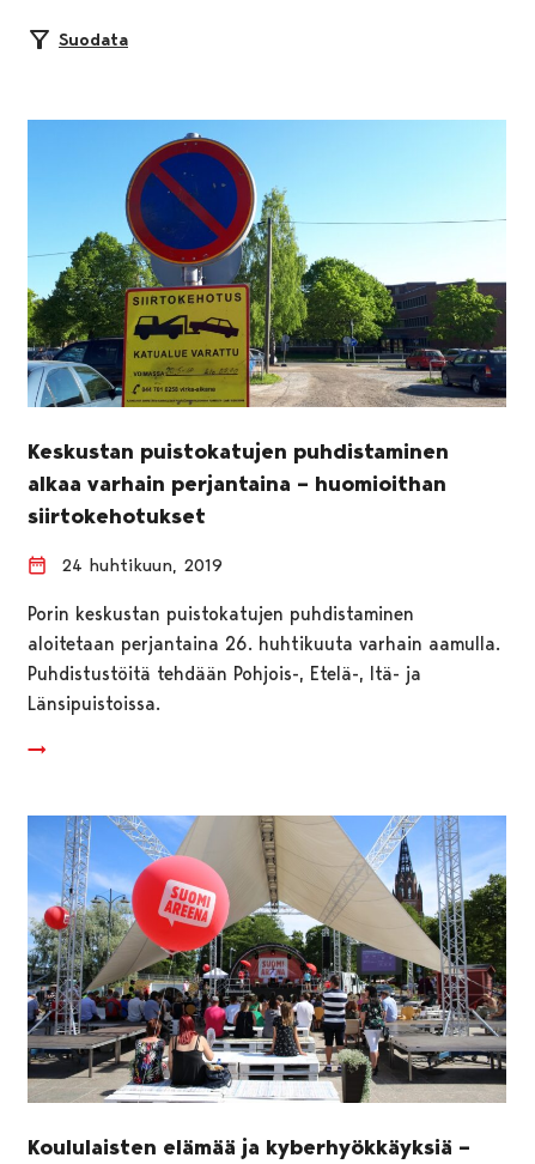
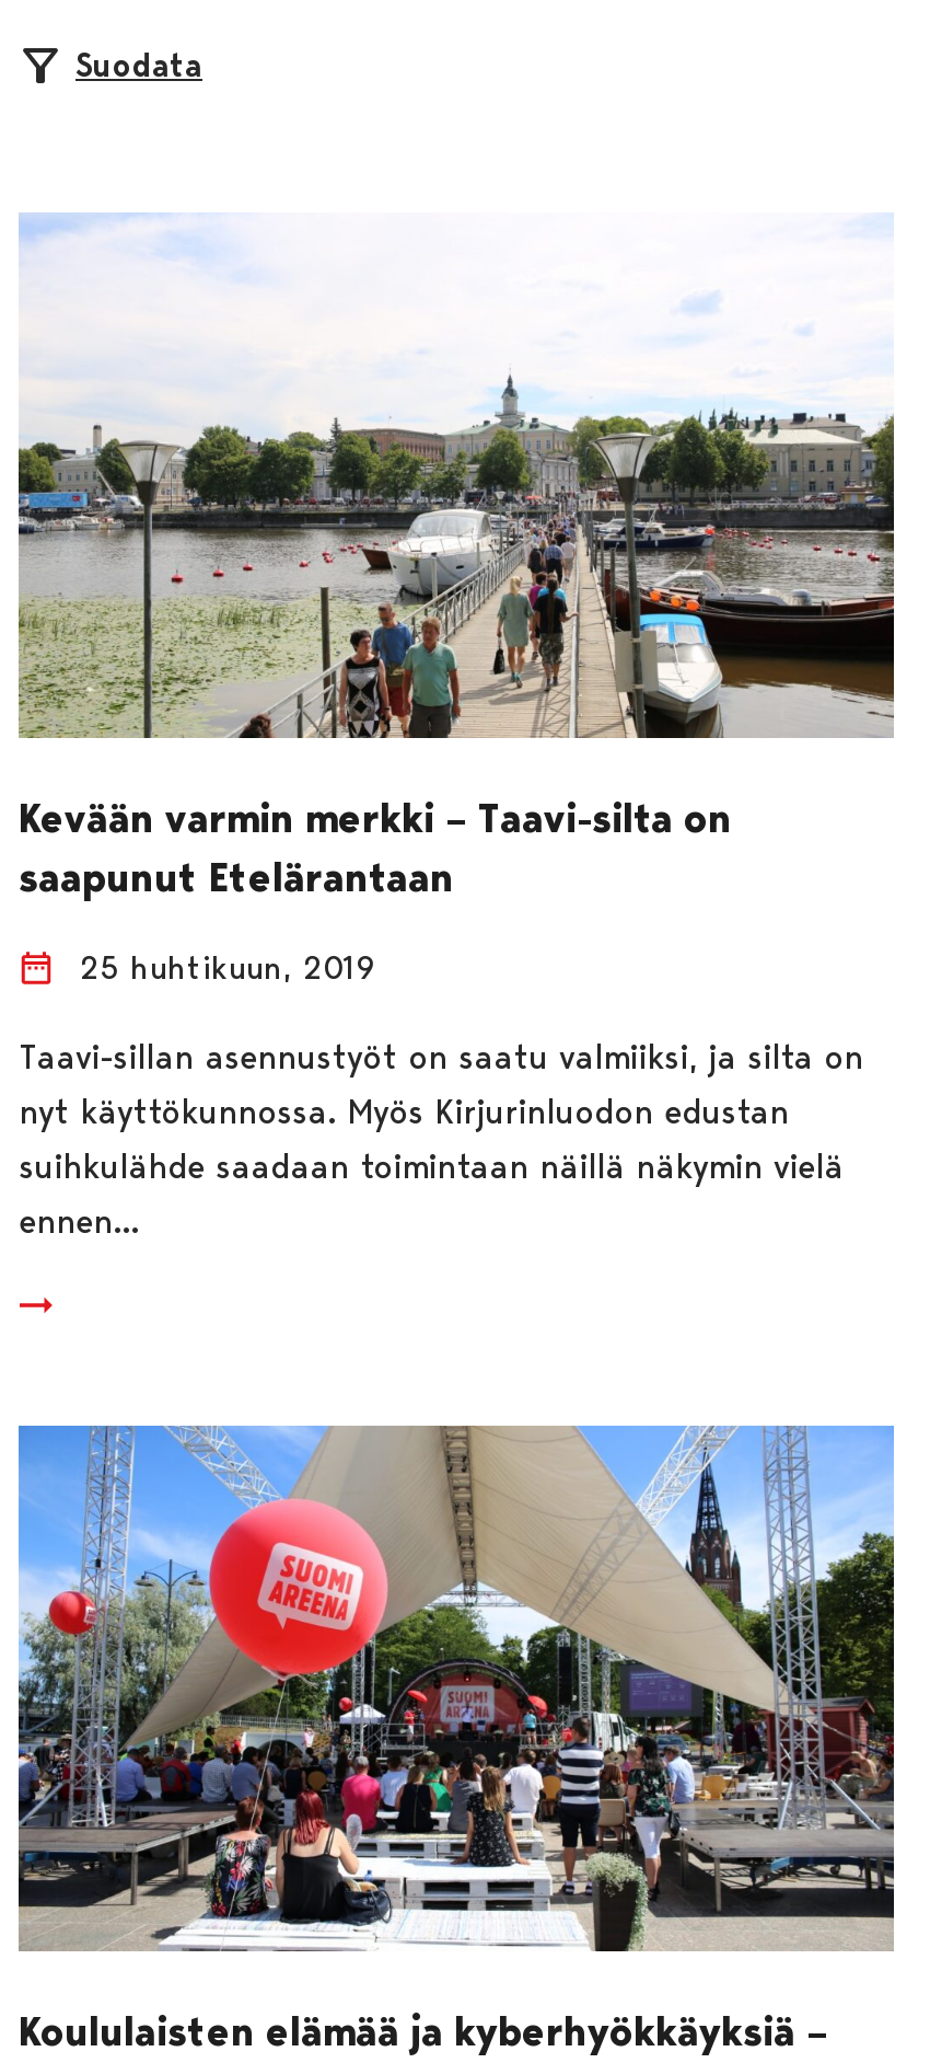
- [image]
- Keskustan puistokatujen puhdistaminen
- alkaa varhain perjantaina – huomioithan
- siirtokehotukset
+ [image]
+ Kevään varmin merkki – Taavi-silta on
+ saapunut Etelärantaan

- 24 huhtikuun, 2019
+ 25 huhtikuun, 2019

- Porin keskustan puistokatujen puhdistaminen
- aloitetaan perjantaina 26. huhtikuuta varhain aamulla.
- Puhdistustöitä tehdään Pohjois-, Etelä-, Itä- ja
- Länsipuistoissa.
+ Taavi-sillan asennustyöt on saatu valmiiksi, ja silta on
+ nyt käyttökunnossa. Myös Kirjurinluodon edustan
+ suihkulähde saadaan toimintaan näillä näkymin vielä
+ ennen…
